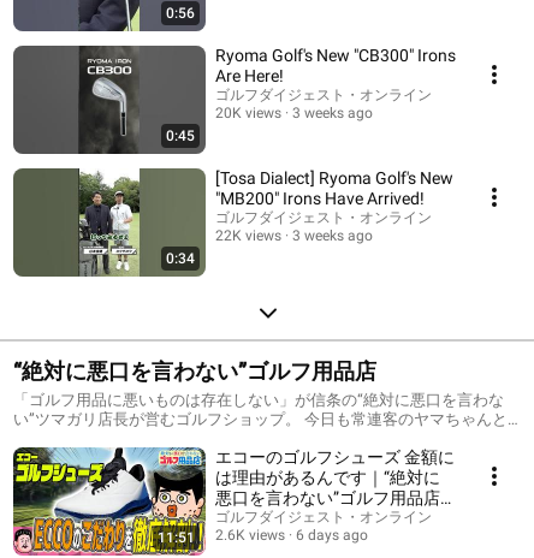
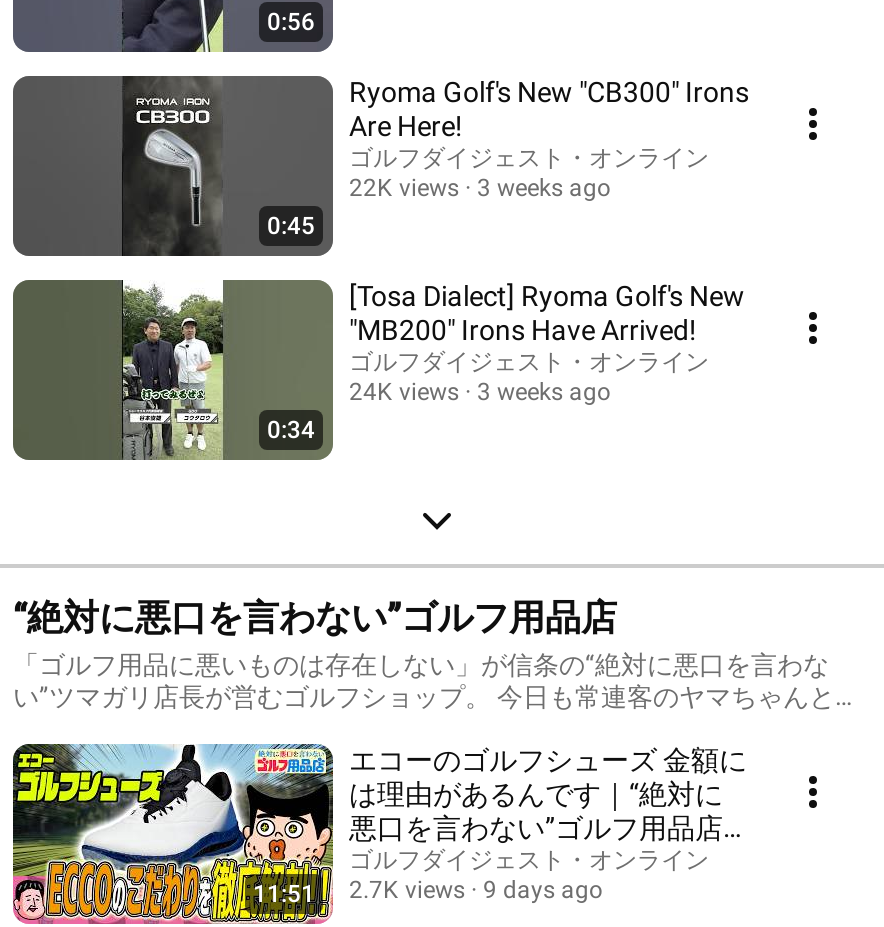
- 20K views 3 weeks ago
+ 22K views 3 weeks ago

- 22K views 3 weeks ago
+ 24K views 3 weeks ago

- 2.6K views
+ 2.7K views

- 6 days ago
+ 9 days ago
